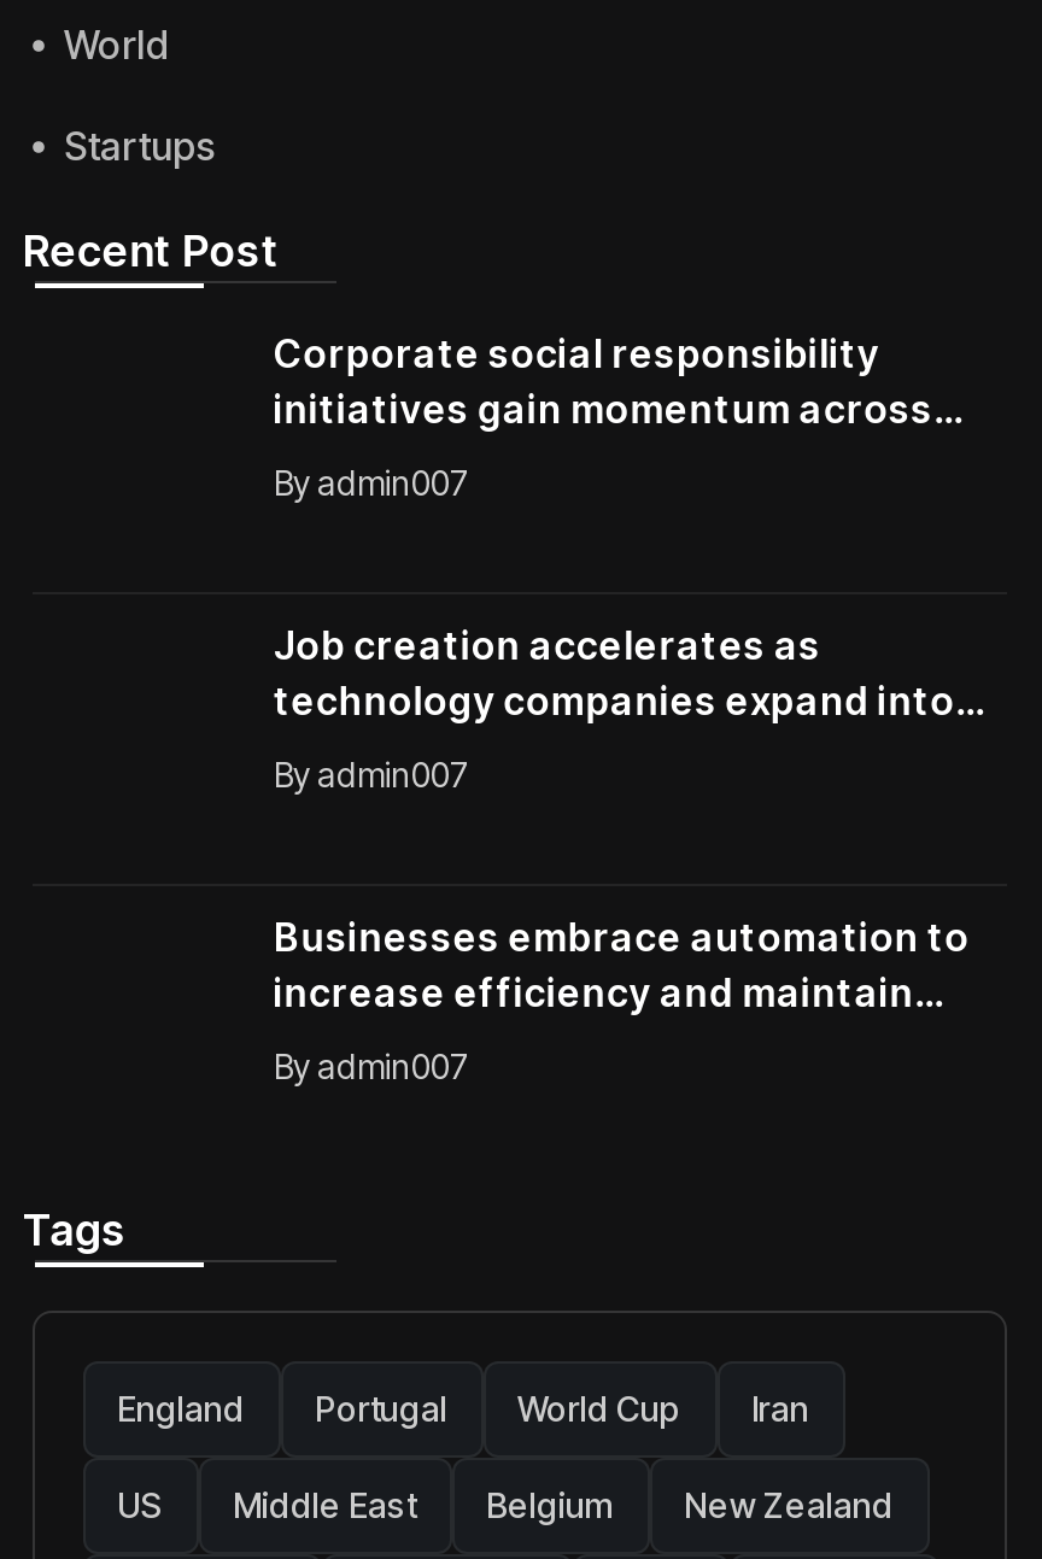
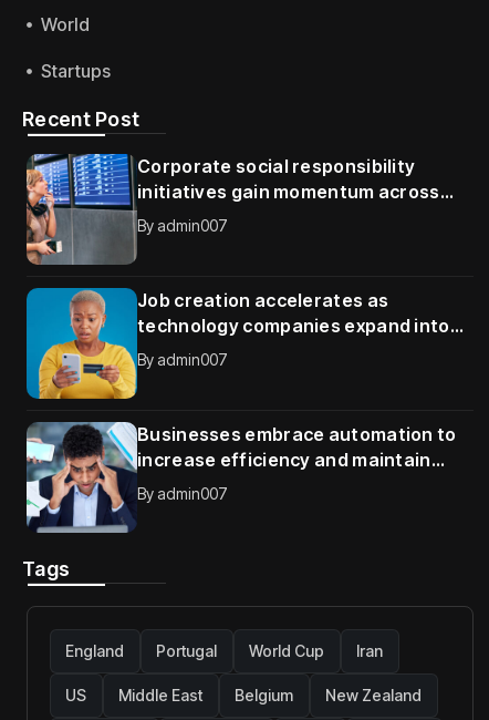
+ [image]

+ [image]

+ [image]
